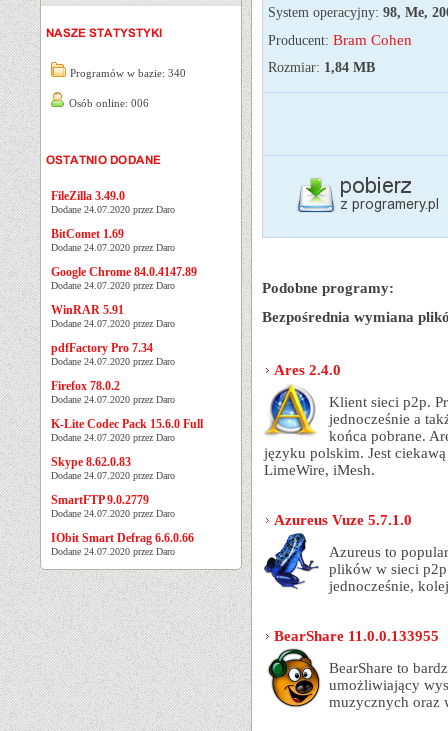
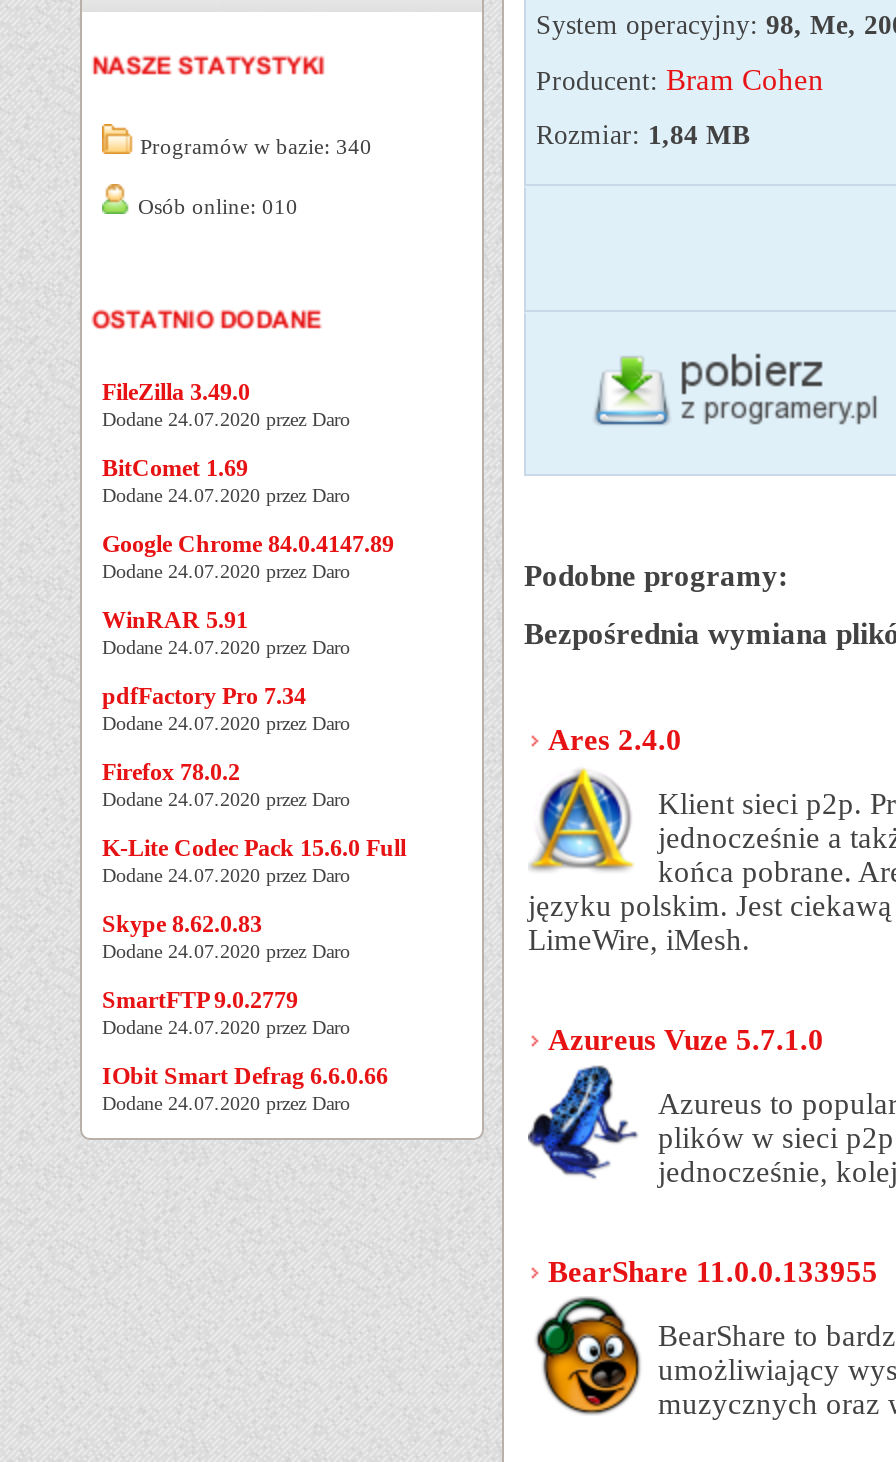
- Osób online: 006
+ Osób online: 010
